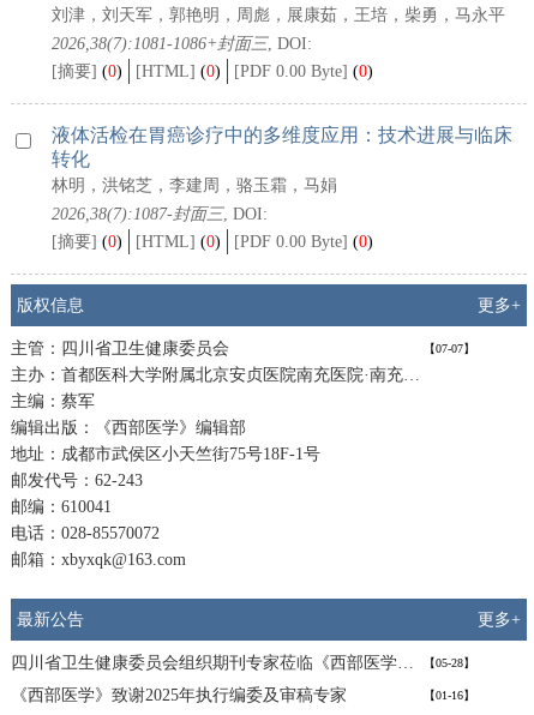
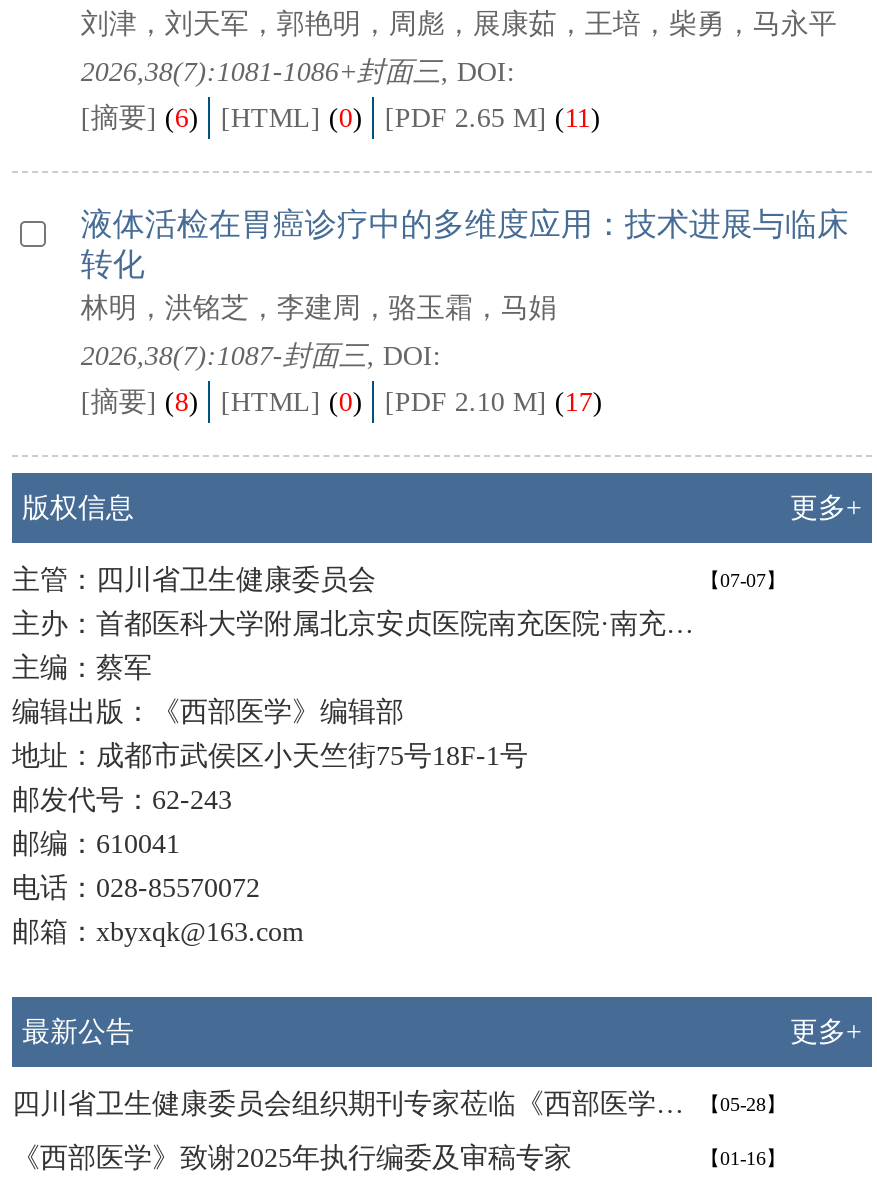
- [摘要] (0)
+ [摘要] (6)

- [PDF 0.00 Byte] (0)
+ [PDF 2.65 M] (11)

- [摘要] (0)
+ [摘要] (8)

- [PDF 0.00 Byte] (0)
+ [PDF 2.10 M] (17)
